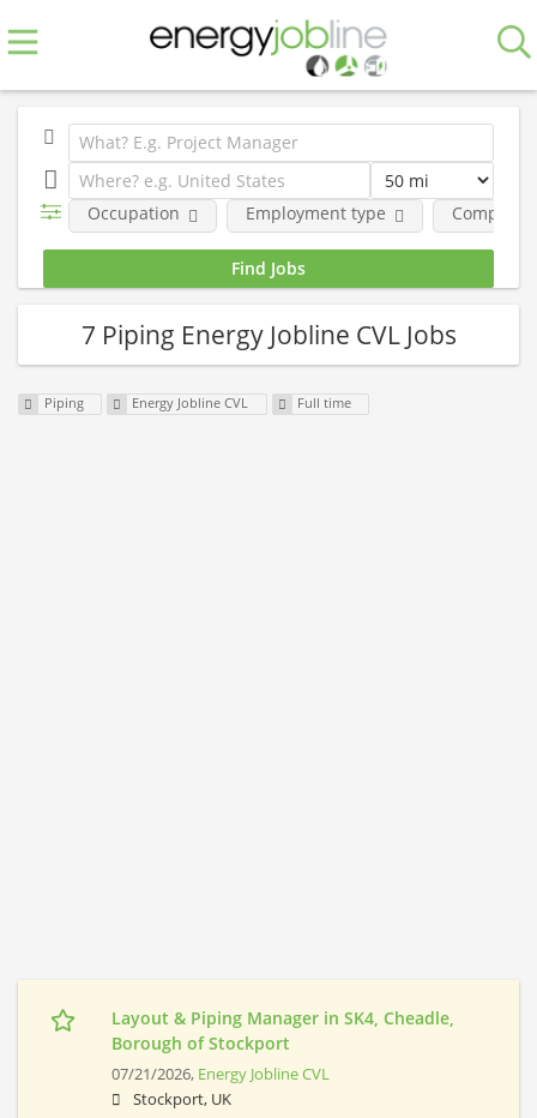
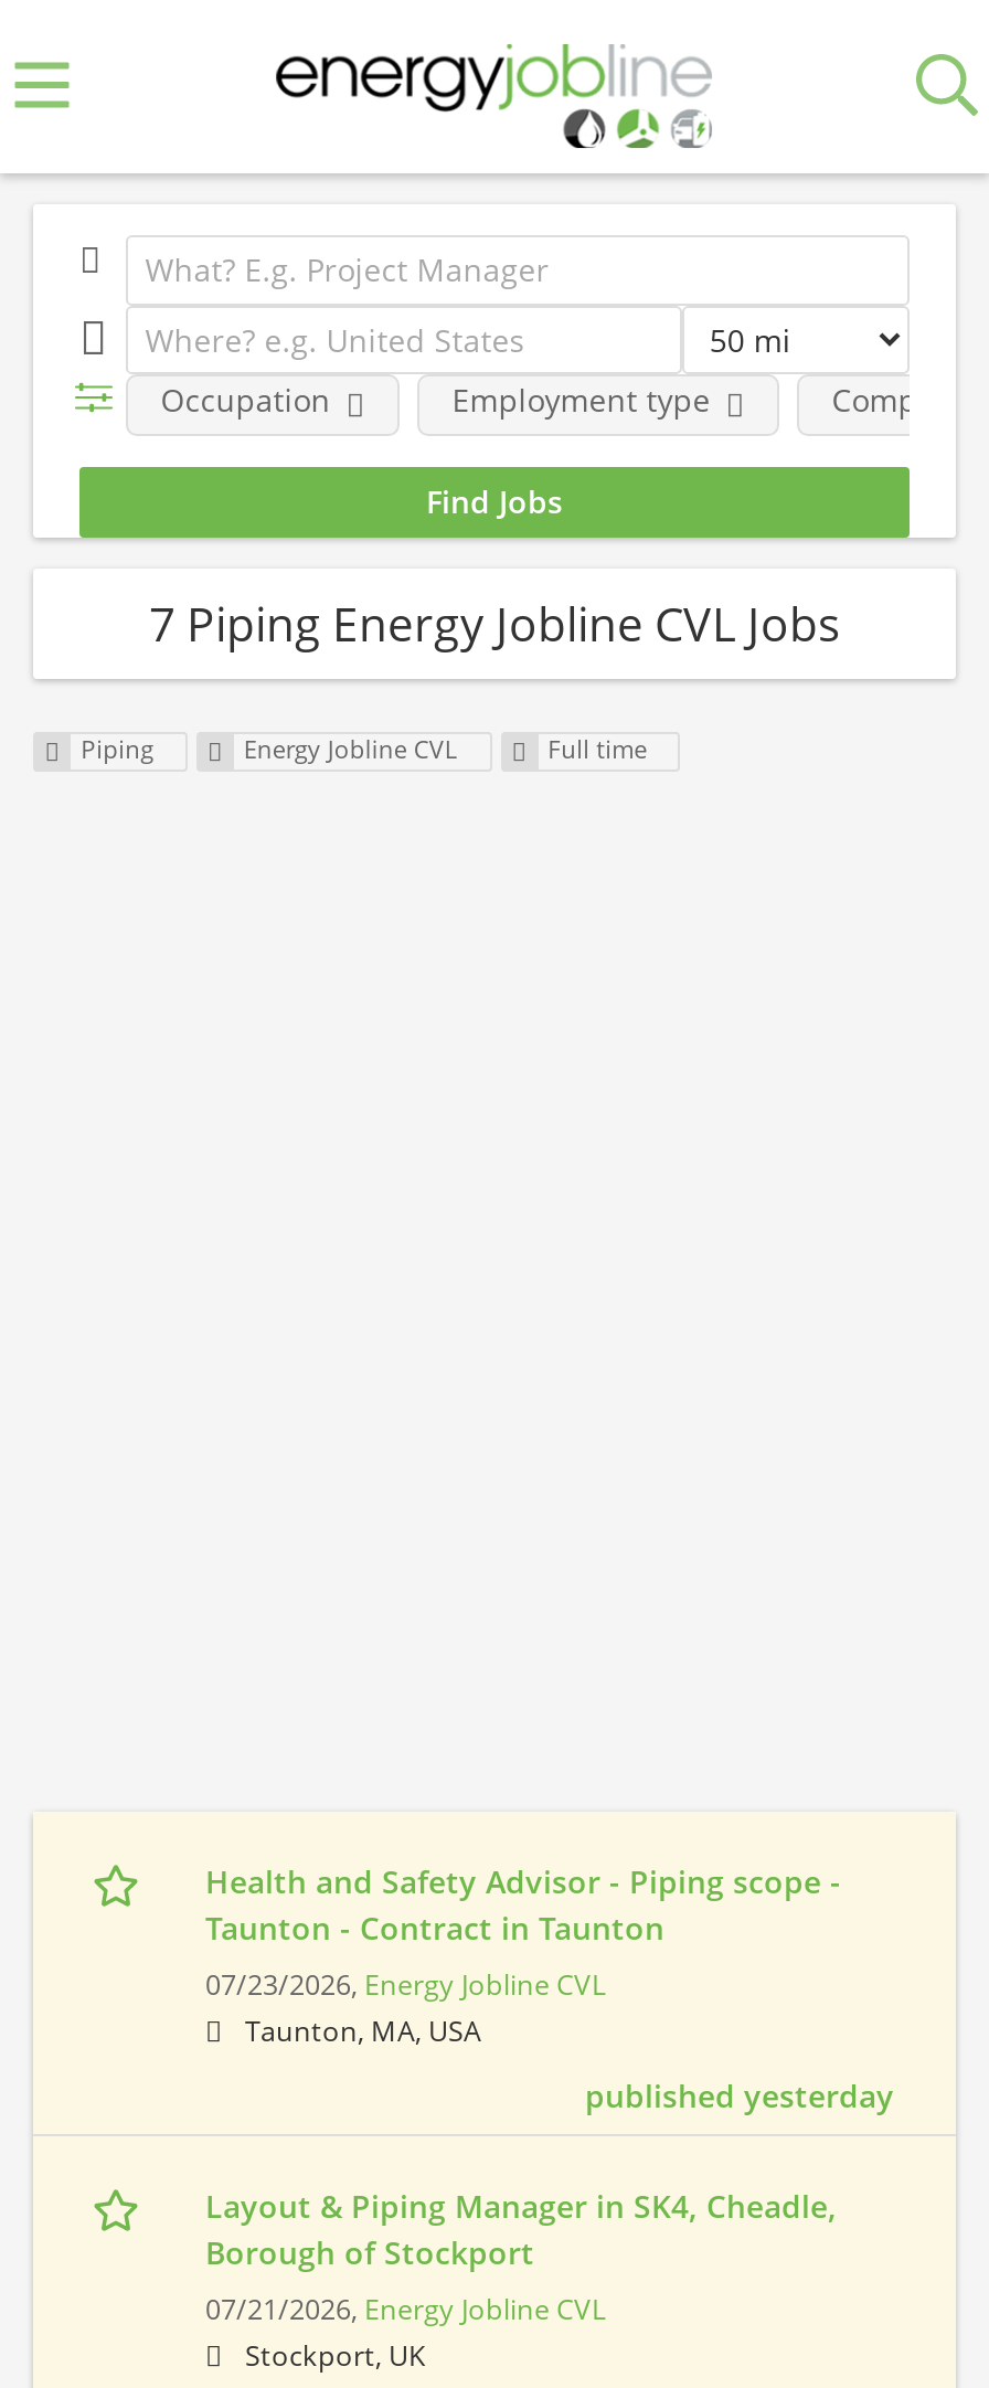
+ Health and Safety Advisor - Piping scope -
+ Taunton - Contract in Taunton
+ 07/23/2026, Energy Jobline CVL
+ Taunton, MA, USA
+ published yesterday
